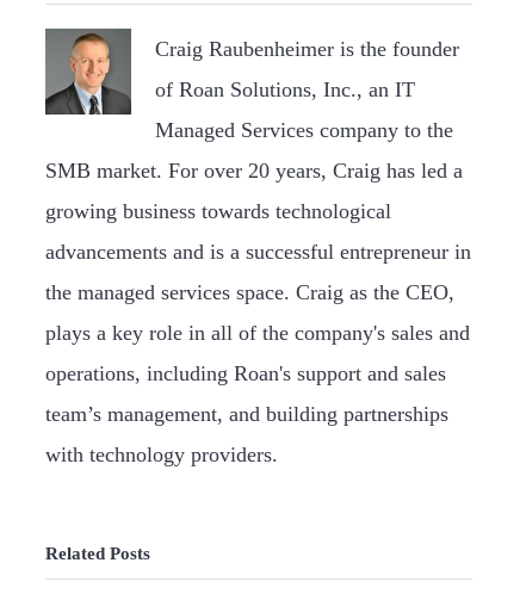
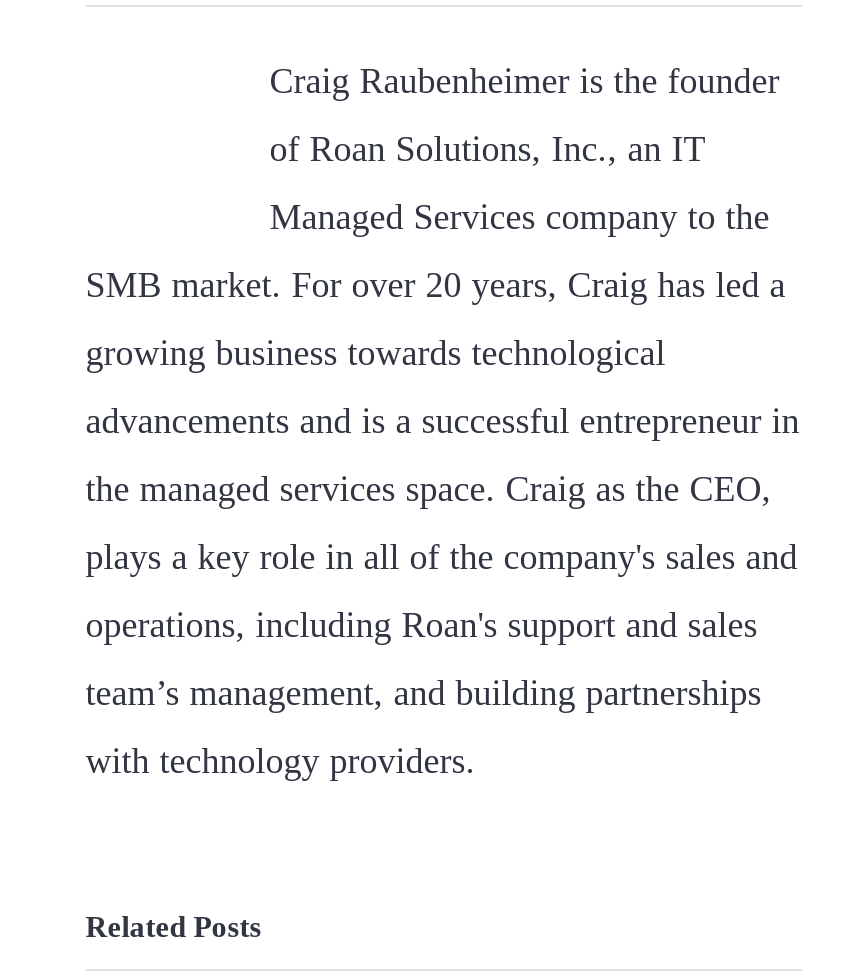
- [image]
